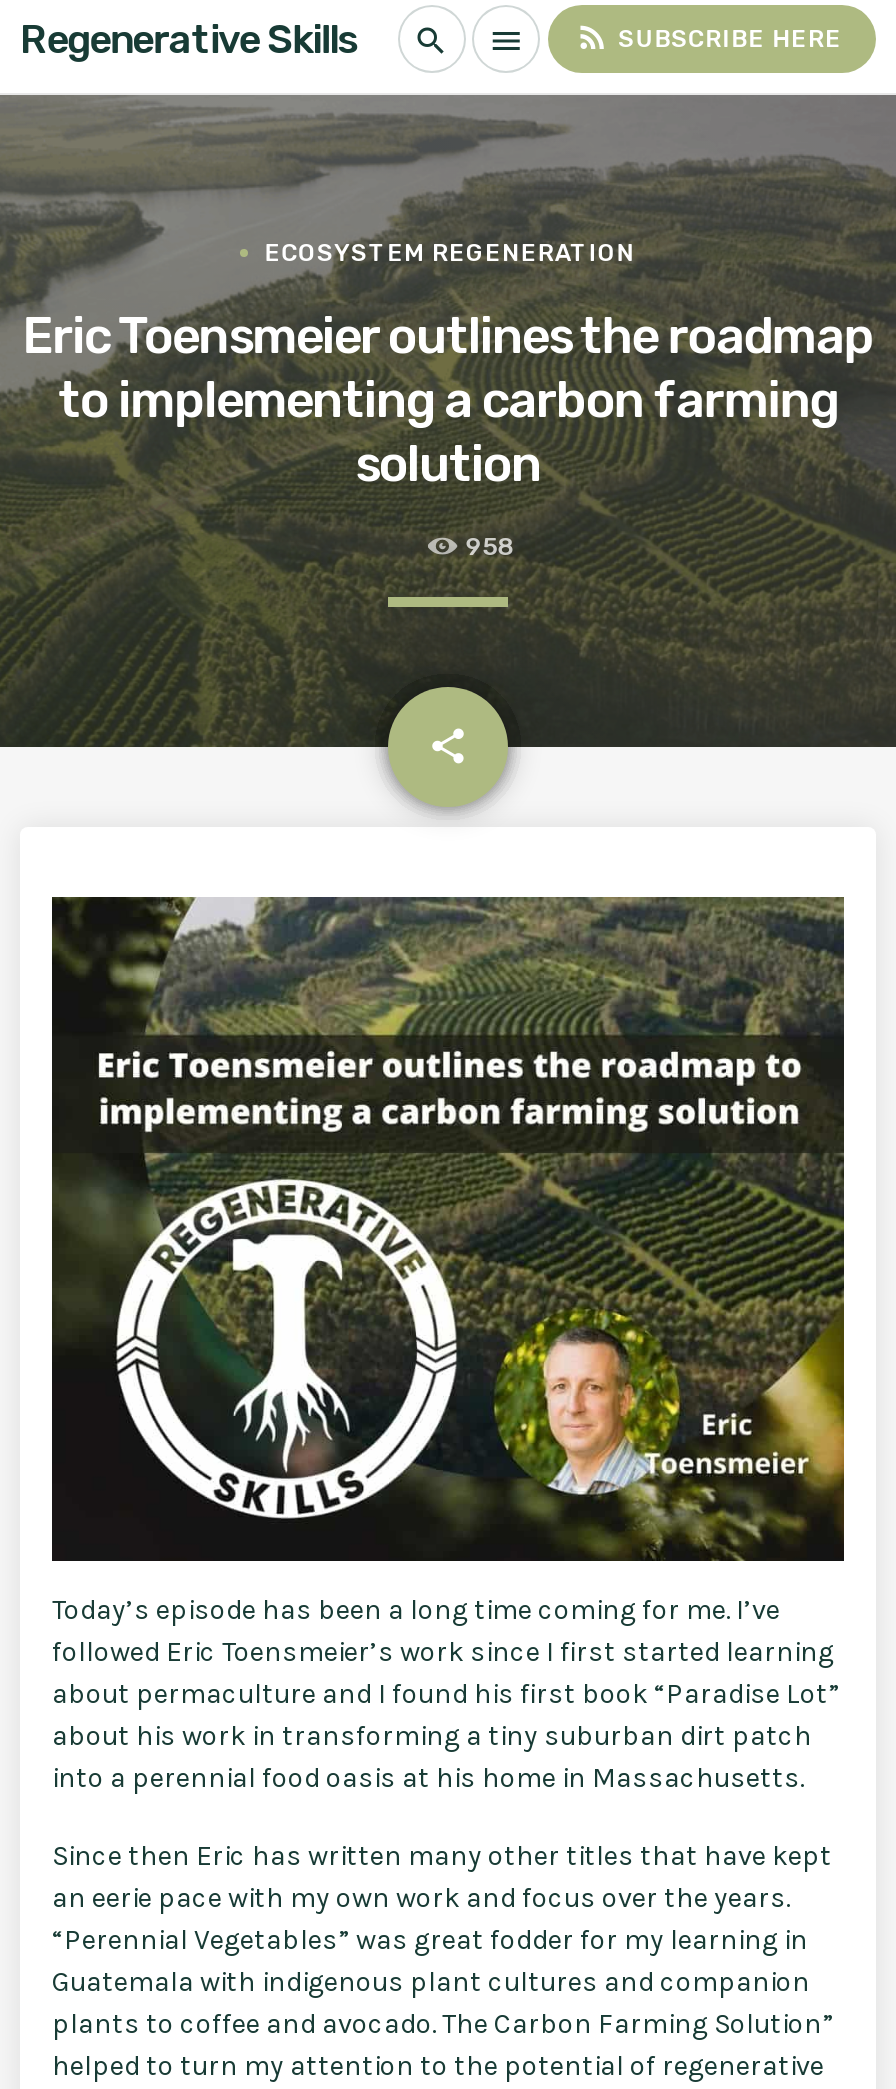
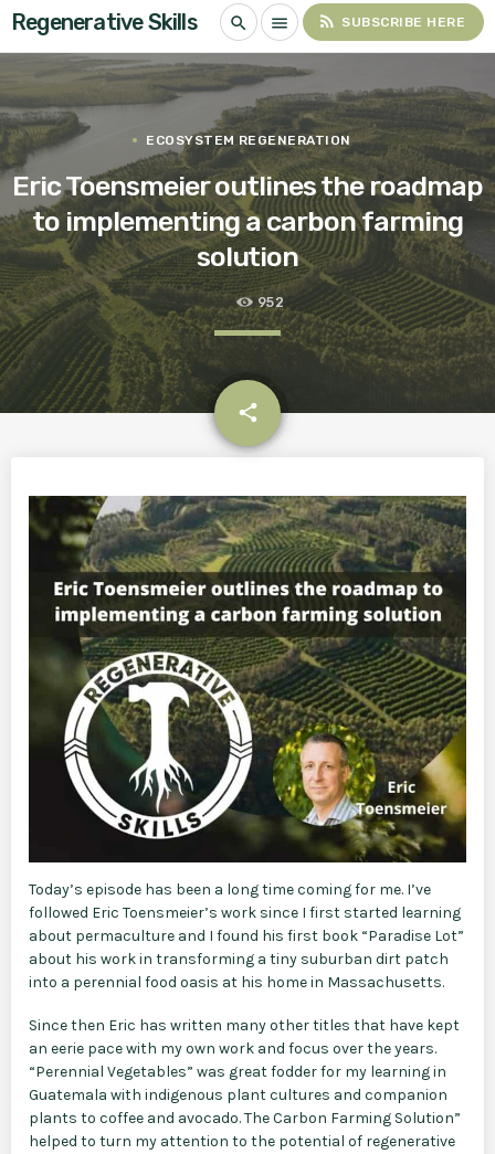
- 958
+ 952
